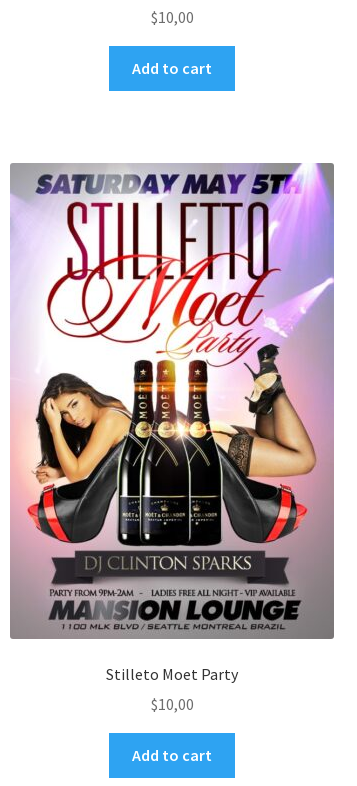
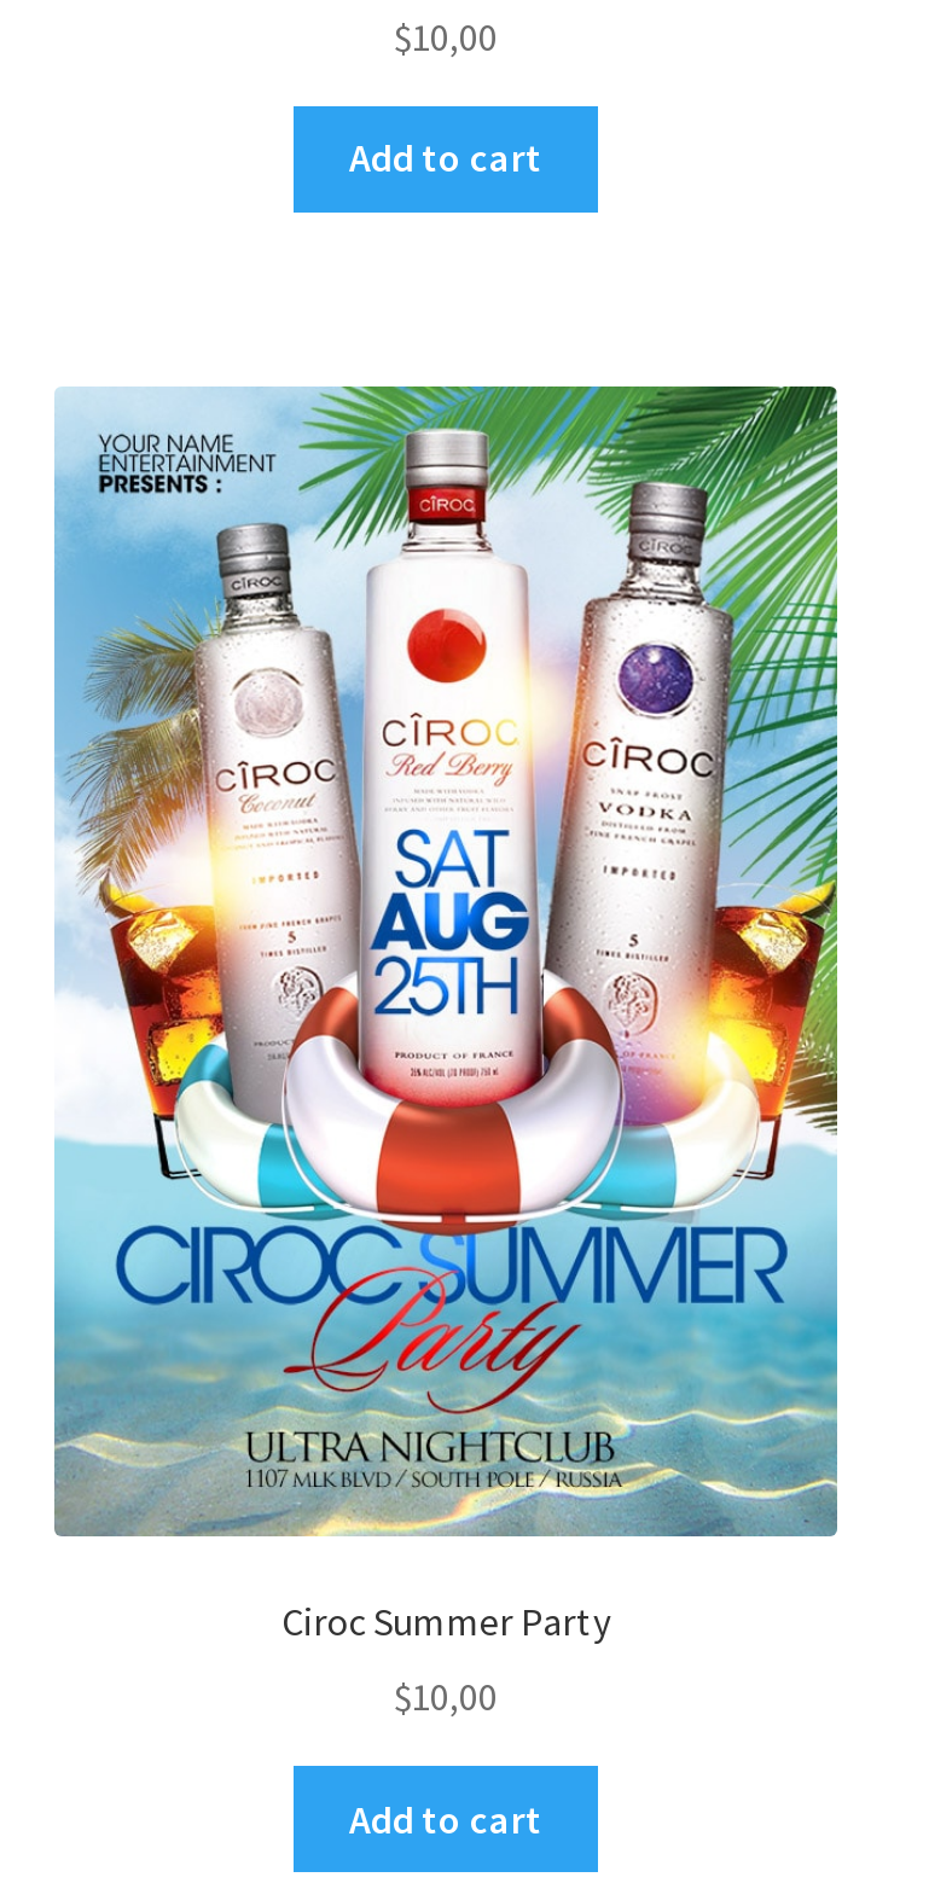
- [image]
- Stilleto Moet Party
+ [image]
+ Ciroc Summer Party
